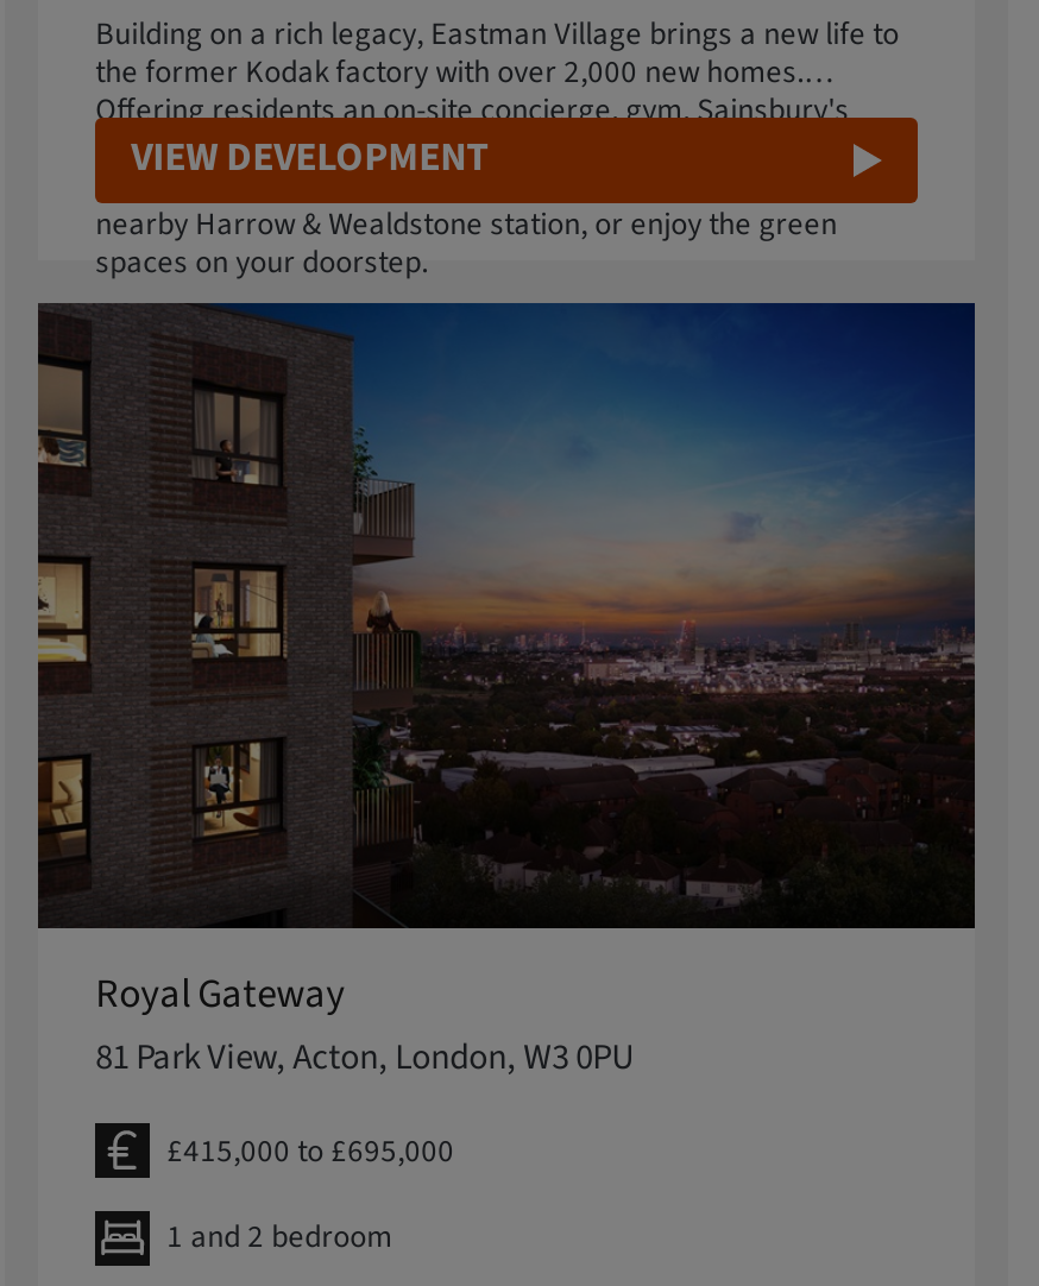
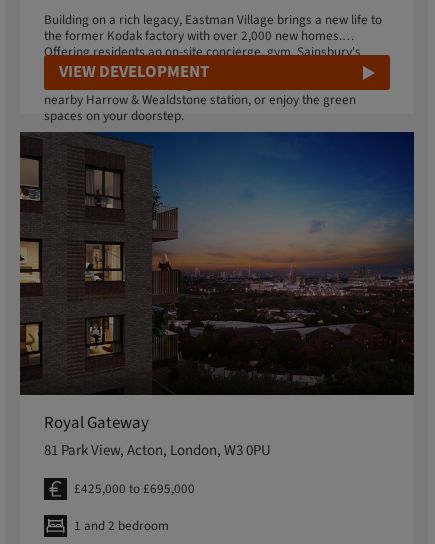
- £415,000 to £695,000
+ £425,000 to £695,000
